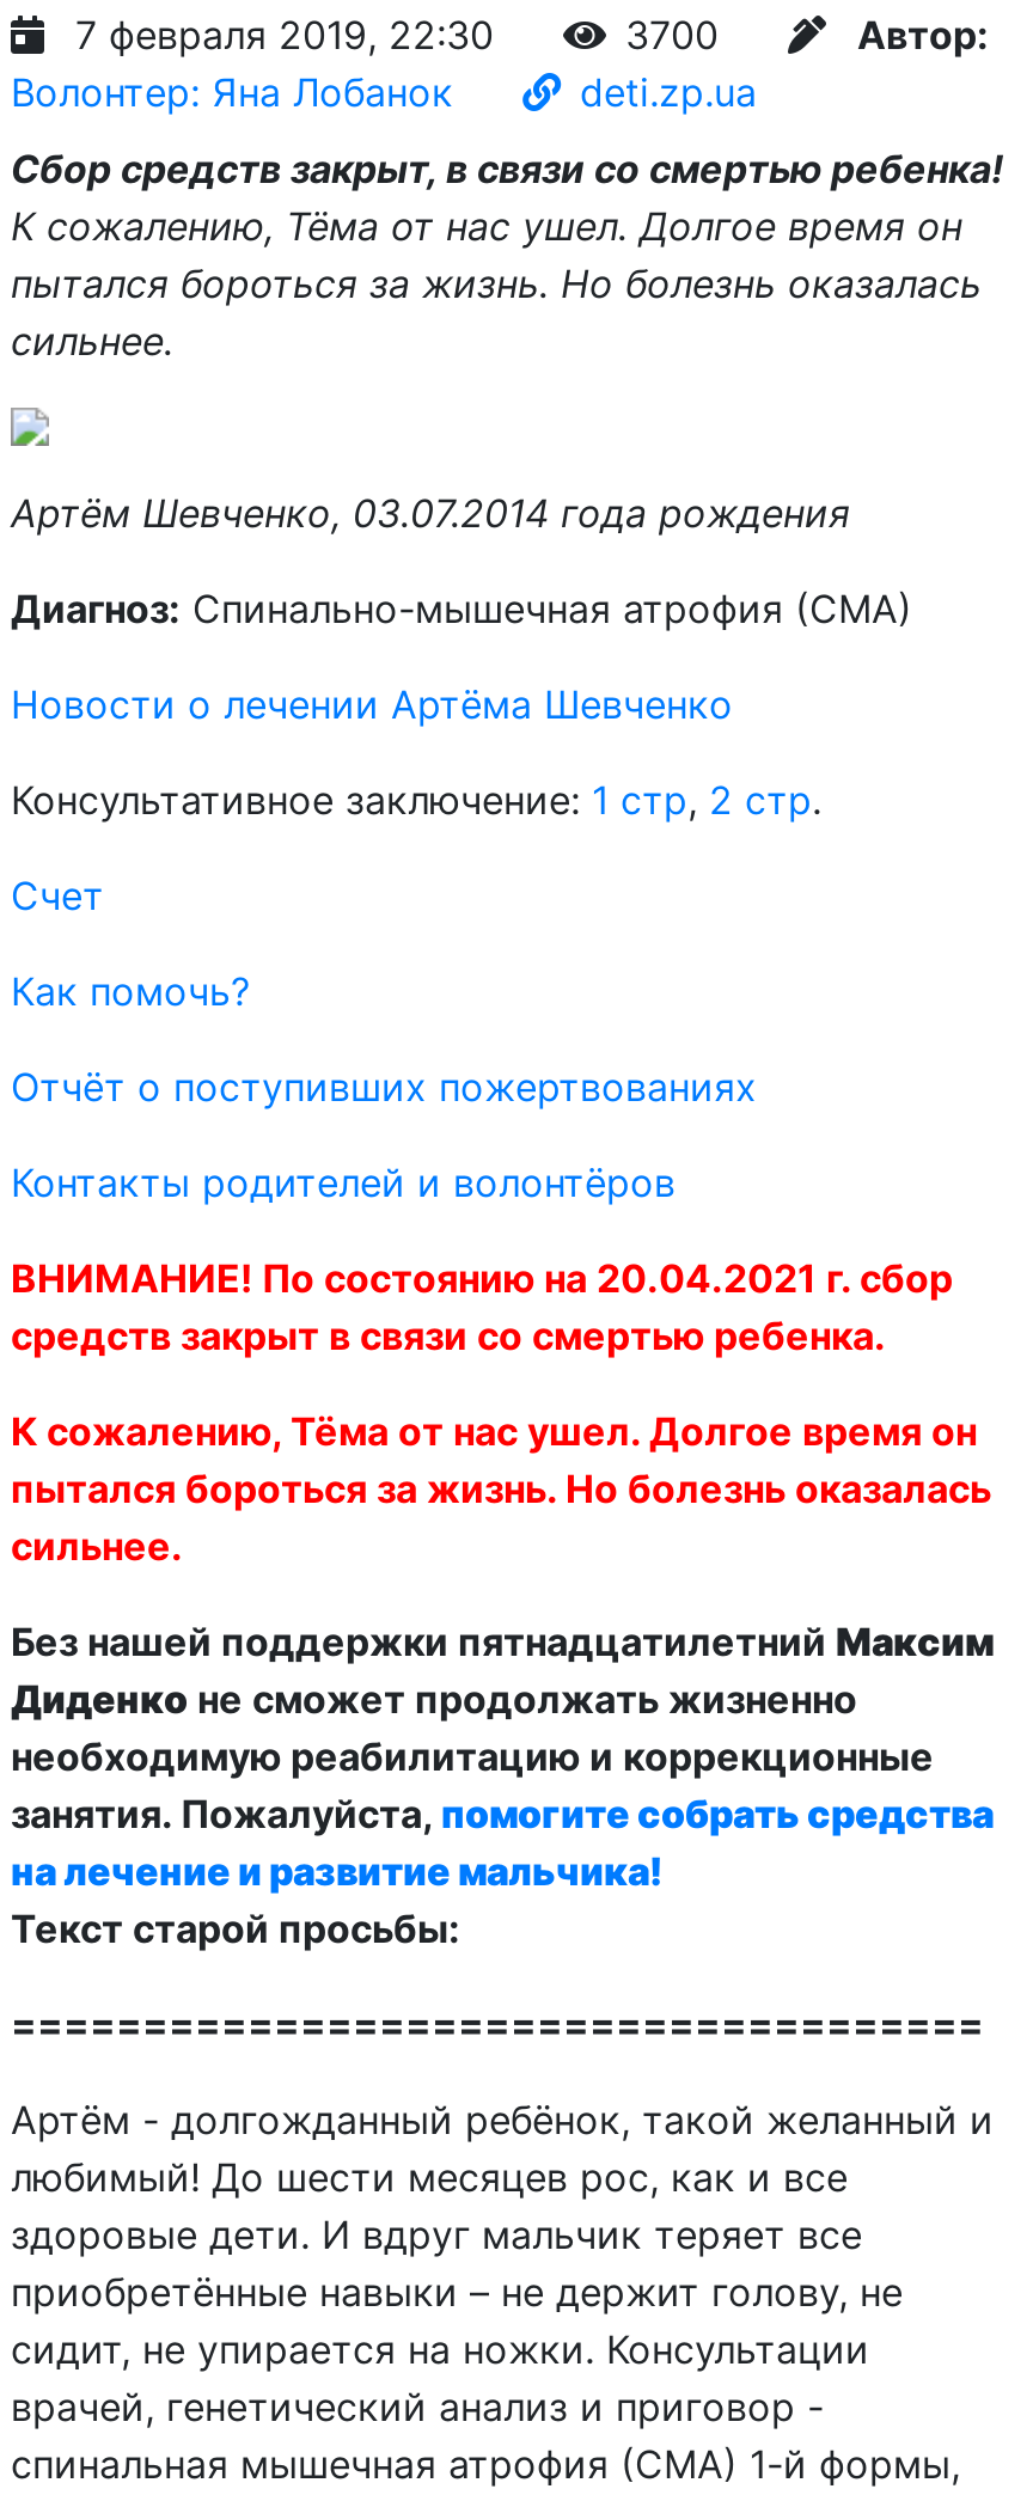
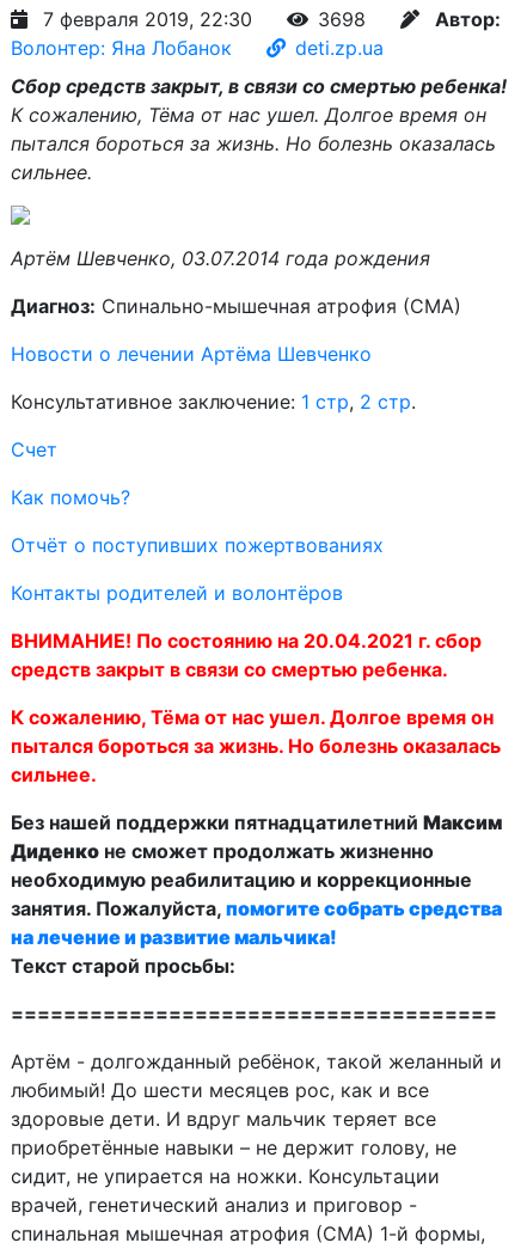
- 3700
+ 3698
